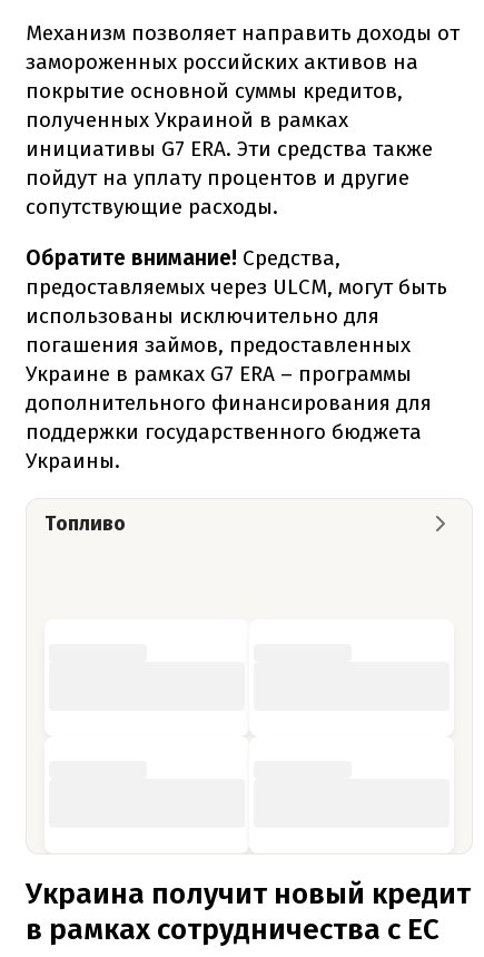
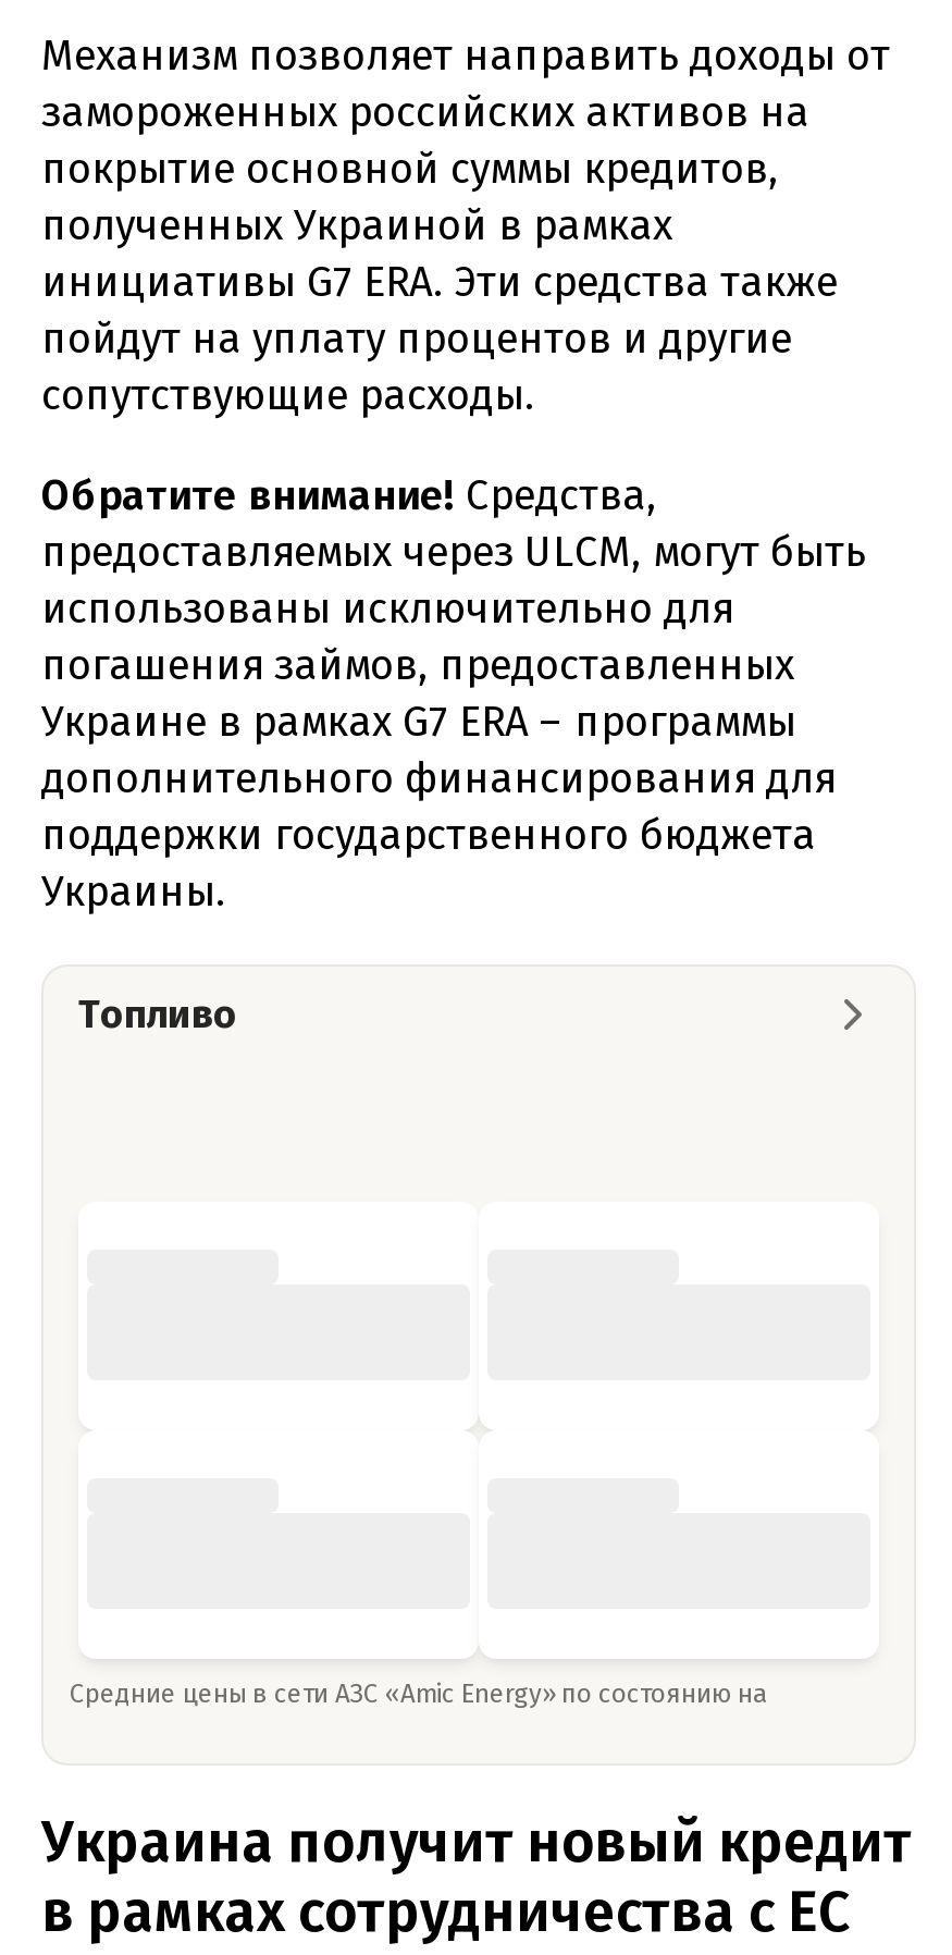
+ Средние цены в сети АЗС «Amic Energy» по состоянию на
